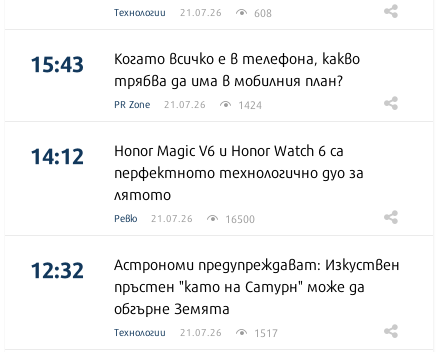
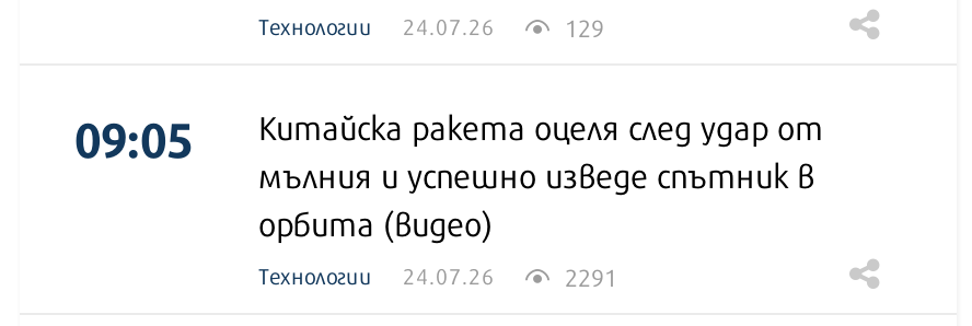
- 21.07.26
- 608
- 15:43
- Когато всичко е в телефона, какво
- трябва да има в мобилния план?
- PR Zone
- 21.07.26
- 1424
- 14:12
- Honor Magic V6 и Honor Watch 6 са
- перфектното технологично дуо за
- лятото
- Ревю
- 21.07.26
- 16500
- 12:32
- Астрономи предупреждават: Изкуствен
- пръстен "като на Сатурн" може да
- обгърне Земята
+ 24.07.26
+ 129
+ 09:05
+ Китайска ракета оцеля след удар от
+ мълния и успешно изведе спътник в
+ орбита (видео)

- 21.07.26
- 1517
+ 24.07.26
+ 2291
